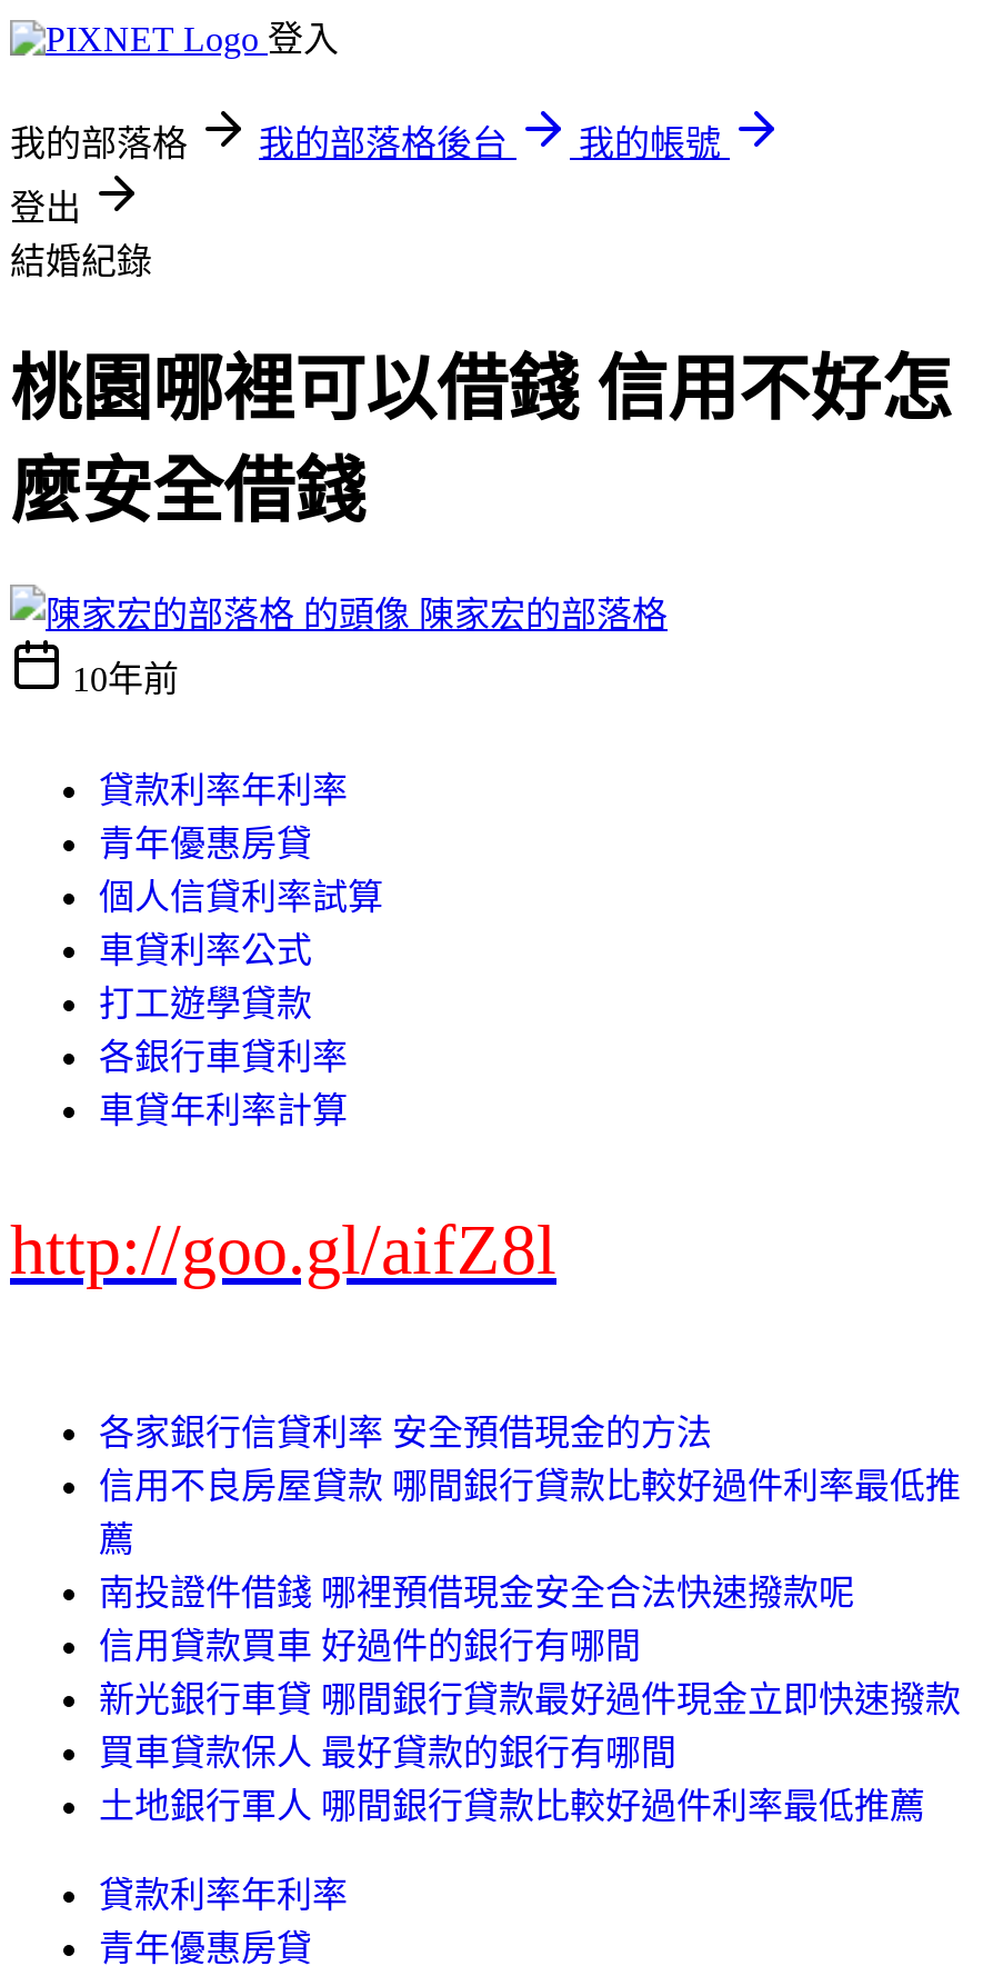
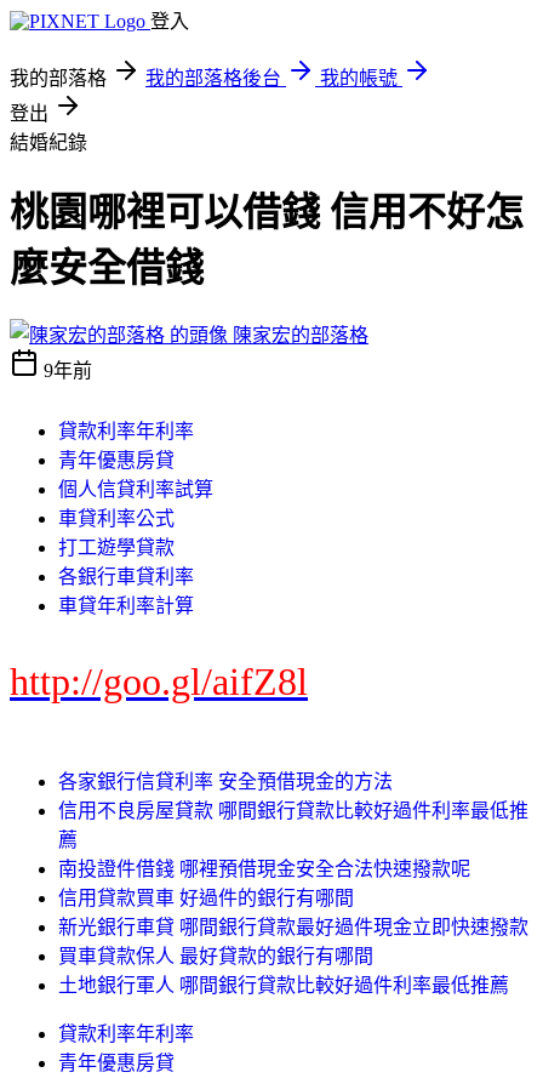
- 10年前
+ 9年前
